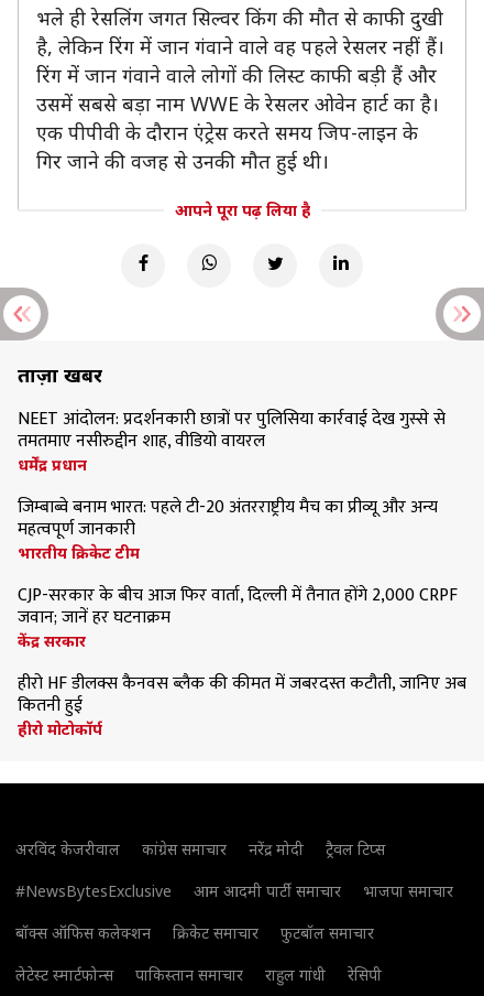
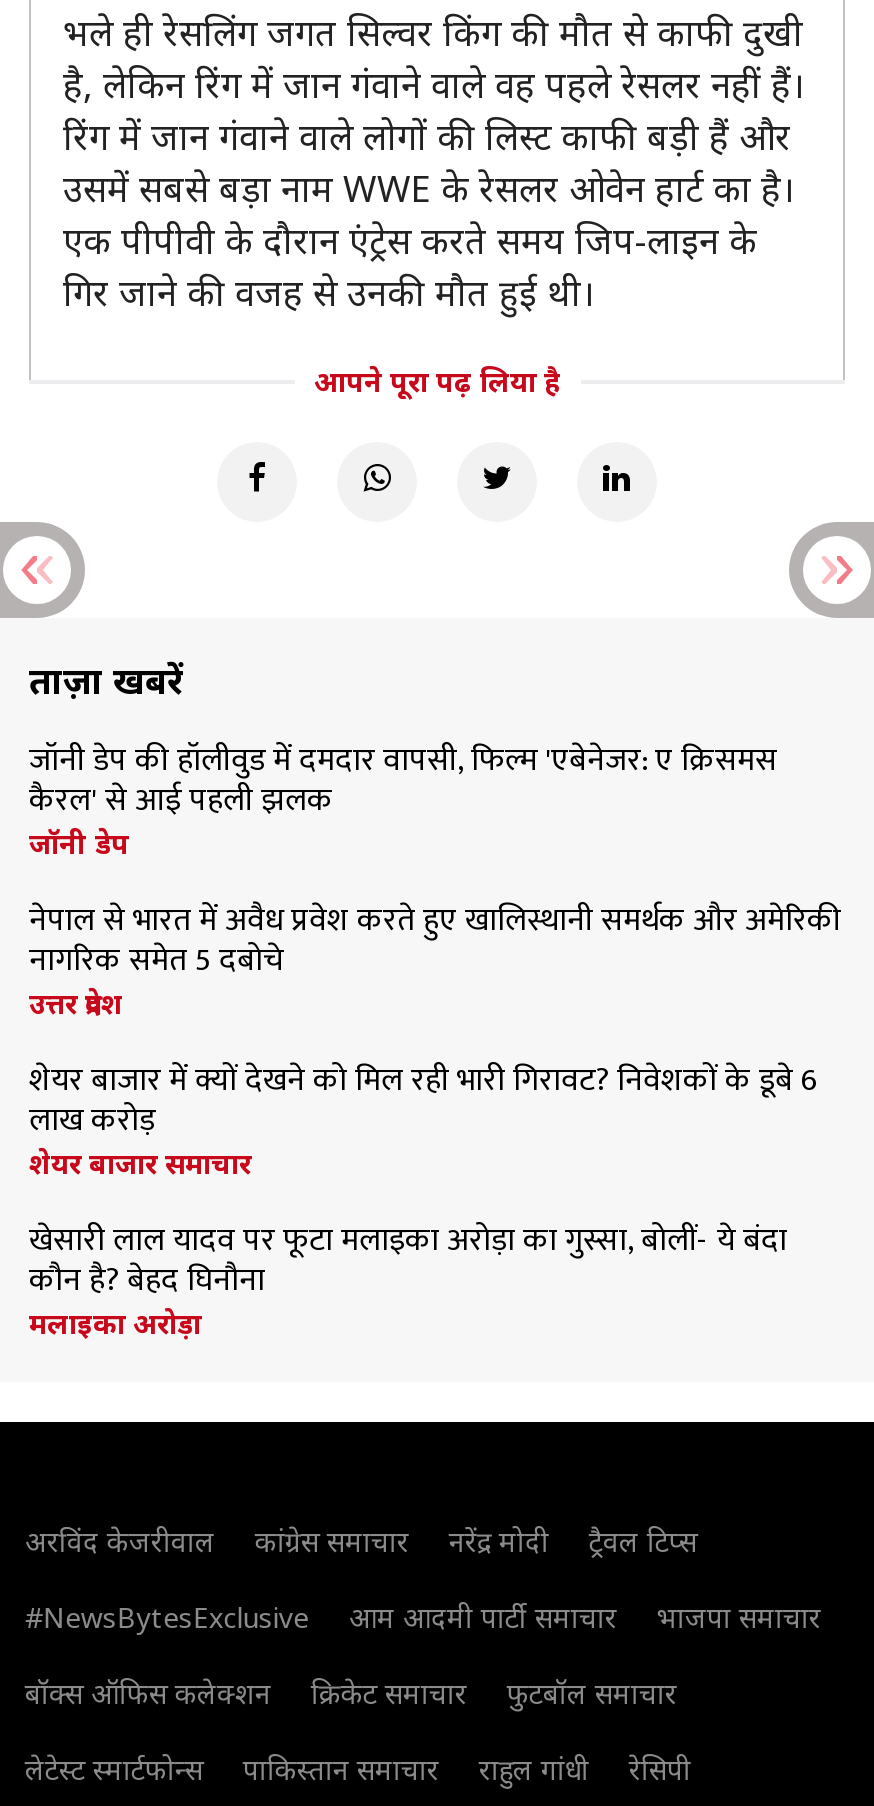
- NEET आंदोलन: प्रदर्शनकारी छात्रों पर पुलिसिया कार्रवाई देख गुस्से से
- तमतमाए नसीरुद्दीन शाह, वीडियो वायरल
- धर्मेंद्र प्रधान
+ जॉनी डेप की हॉलीवुड में दमदार वापसी, फिल्म 'एबेनेजर: ए क्रिसमस
+ कैरल' से आई पहली झलक
+ जॉनी डेप

- जिम्बाब्वे बनाम भारत: पहले टी-20 अंतरराष्ट्रीय मैच का प्रीव्यू और अन्य
- महत्वपूर्ण जानकारी
- भारतीय क्रिकेट टीम
+ नेपाल से भारत में अवैध प्रवेश करते हुए खालिस्थानी समर्थक और अमेरिकी
+ नागरिक समेत 5 दबोचे
+ उत्तर प्रदेश

- CJP-सरकार के बीच आज फिर वार्ता, दिल्ली में तैनात होंगे 2,000 CRPF
- जवान; जानें हर घटनाक्रम
- केंद्र सरकार
+ शेयर बाजार में क्यों देखने को मिल रही भारी गिरावट? निवेशकों के डूबे 6
+ लाख करोड़
+ शेयर बाजार समाचार

- हीरो HF डीलक्स कैनवस ब्लैक की कीमत में जबरदस्त कटौती, जानिए अब
- कितनी हुई
- हीरो मोटोकॉर्प
+ खेसारी लाल यादव पर फूटा मलाइका अरोड़ा का गुस्सा, बोलीं- ये बंदा
+ कौन है? बेहद घिनौना
+ मलाइका अरोड़ा
